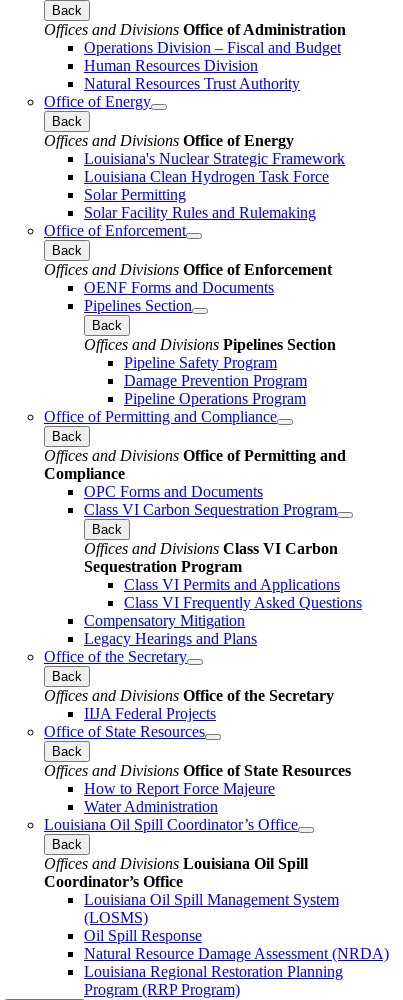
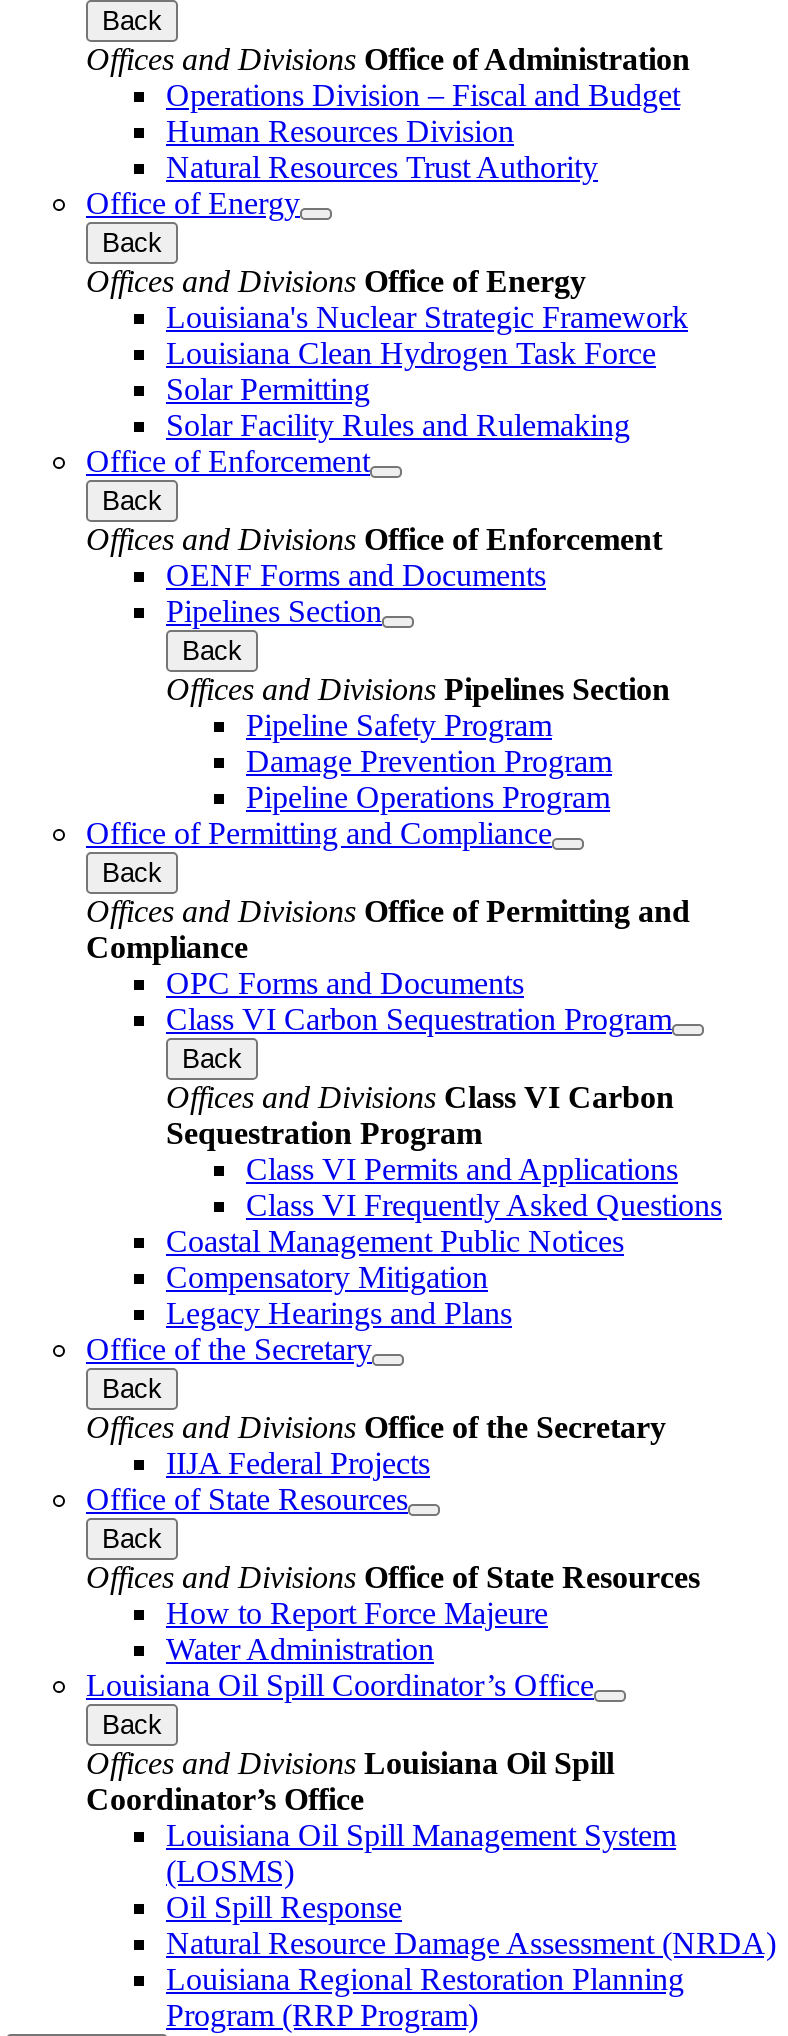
+ Coastal Management Public Notices
